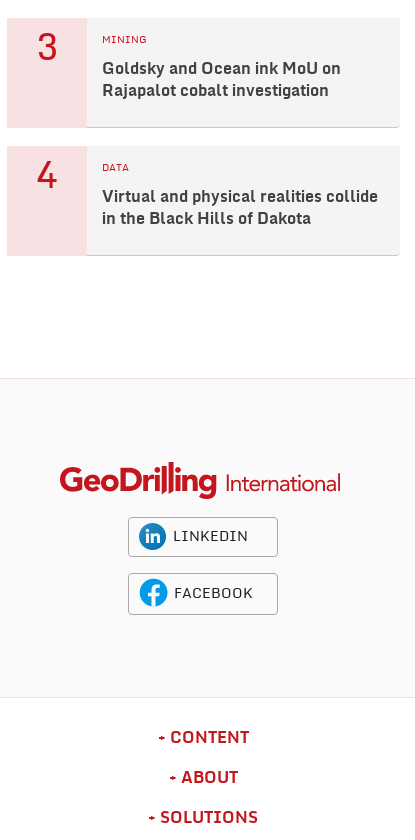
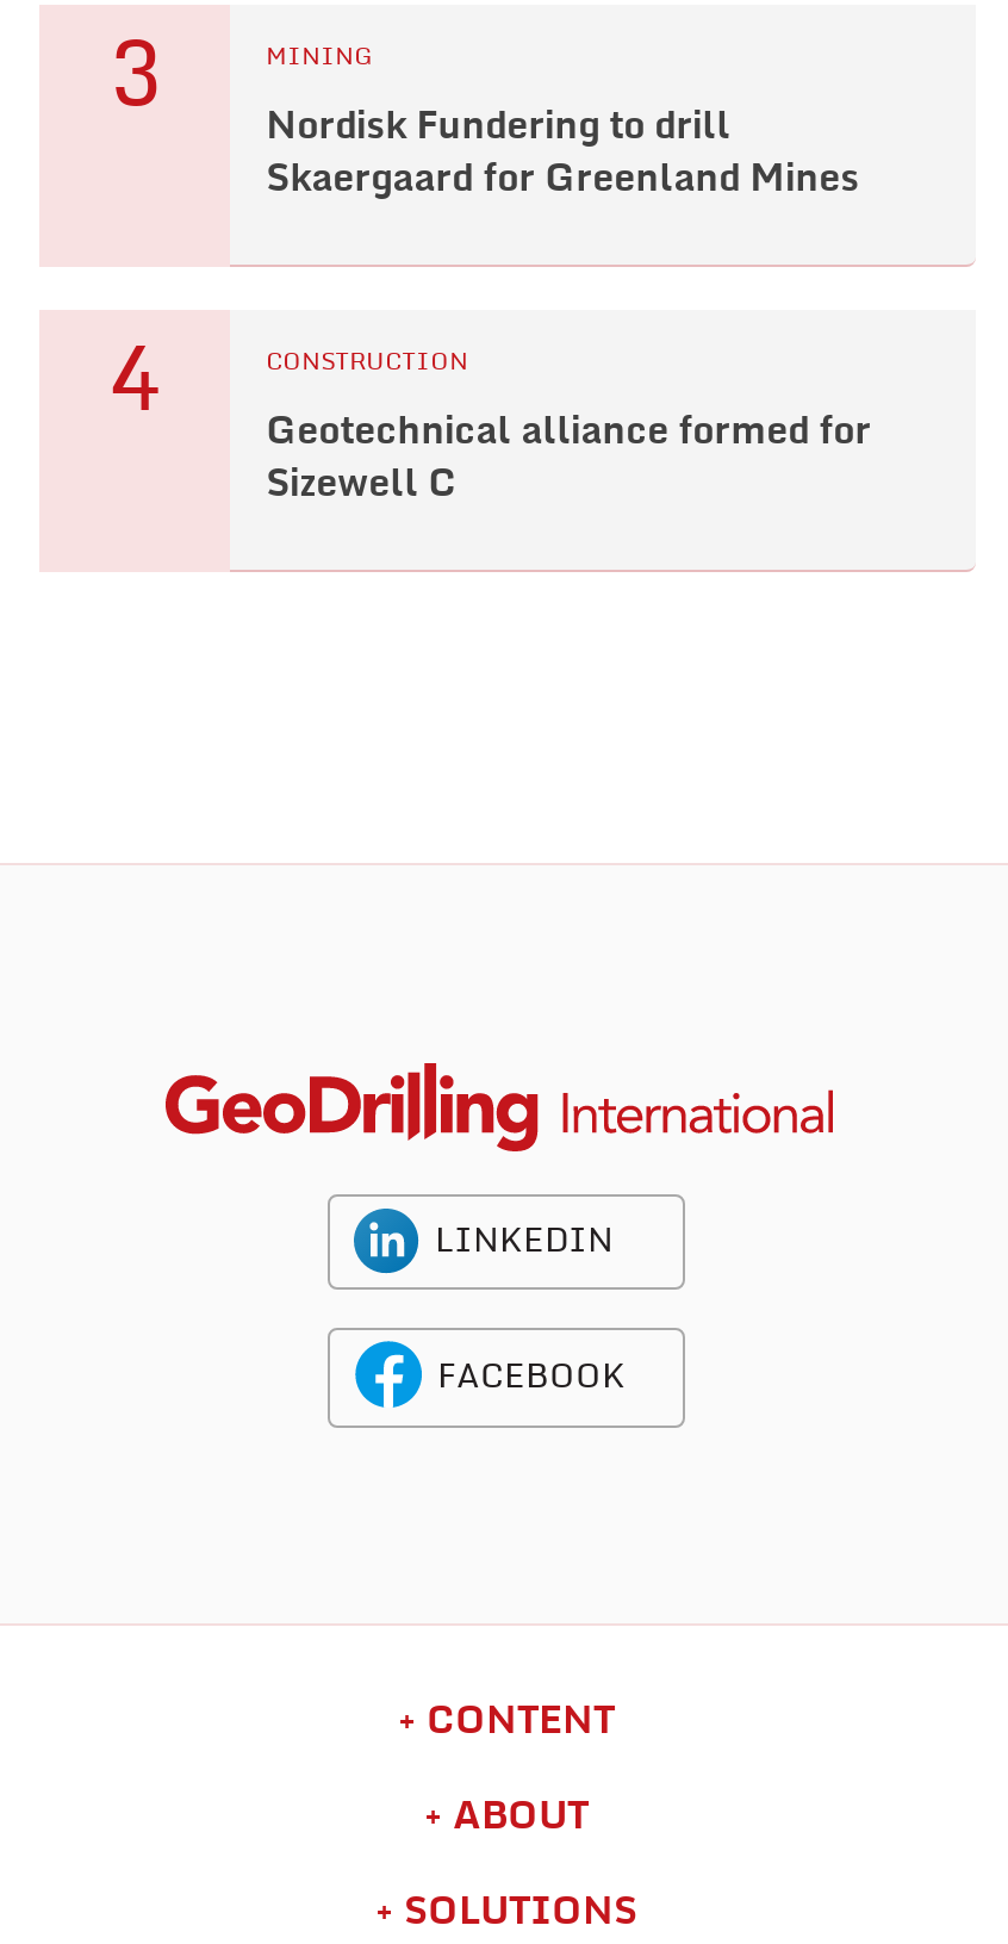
- Goldsky and Ocean ink MoU on
- Rajapalot cobalt investigation
+ Nordisk Fundering to drill
+ Skaergaard for Greenland Mines

- DATA
+ CONSTRUCTION

- Virtual and physical realities collide
- in the Black Hills of Dakota
+ Geotechnical alliance formed for
+ Sizewell C
